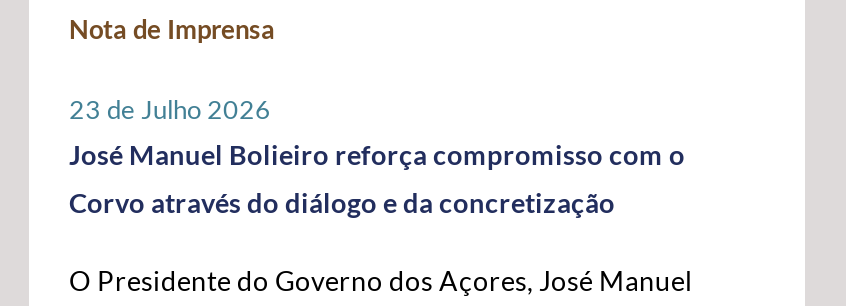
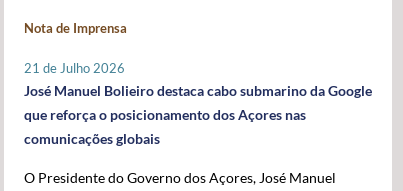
- 23 de Julho 2026
- José Manuel Bolieiro reforça compromisso com o
- Corvo através do diálogo e da concretização
+ 21 de Julho 2026
+ José Manuel Bolieiro destaca cabo submarino da Google
+ que reforça o posicionamento dos Açores nas
+ comunicações globais
